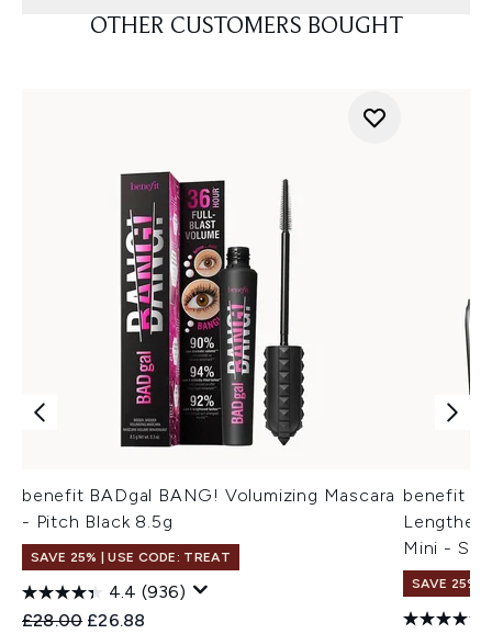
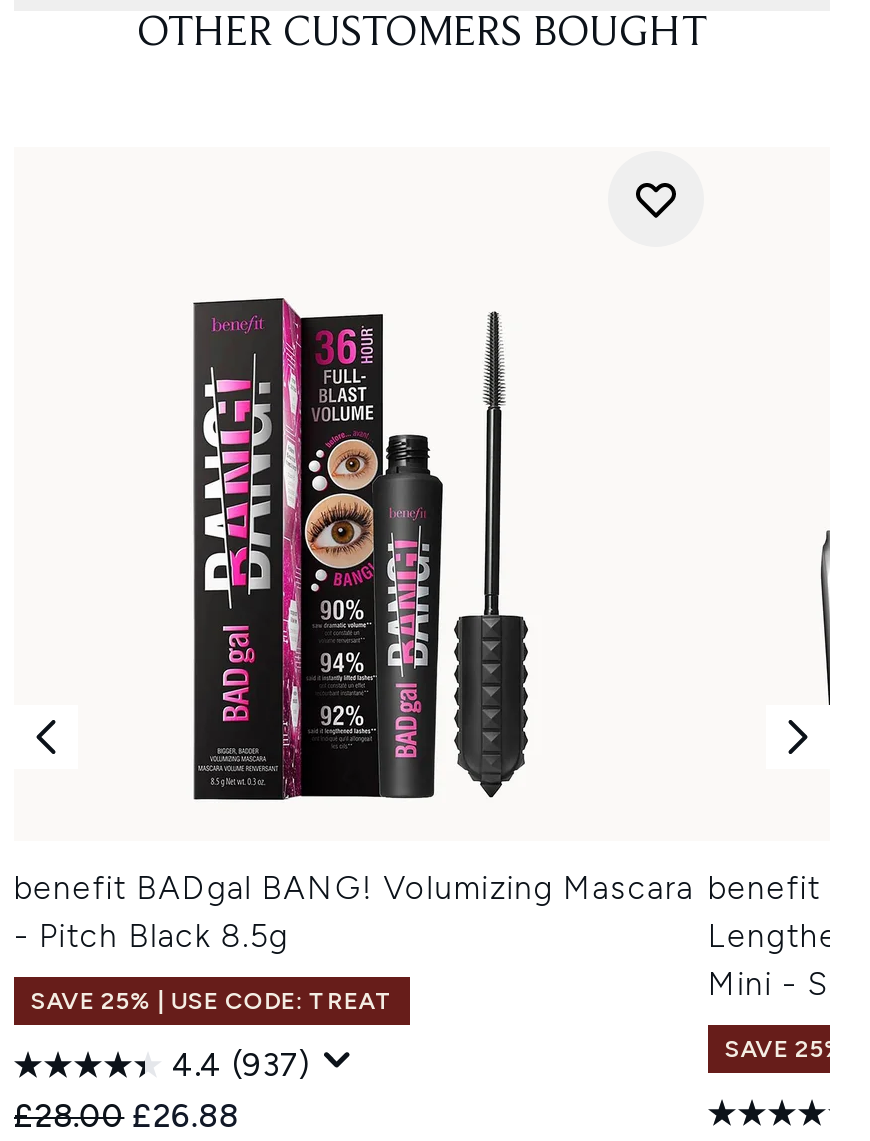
- 4.4 (936)
+ 4.4 (937)
